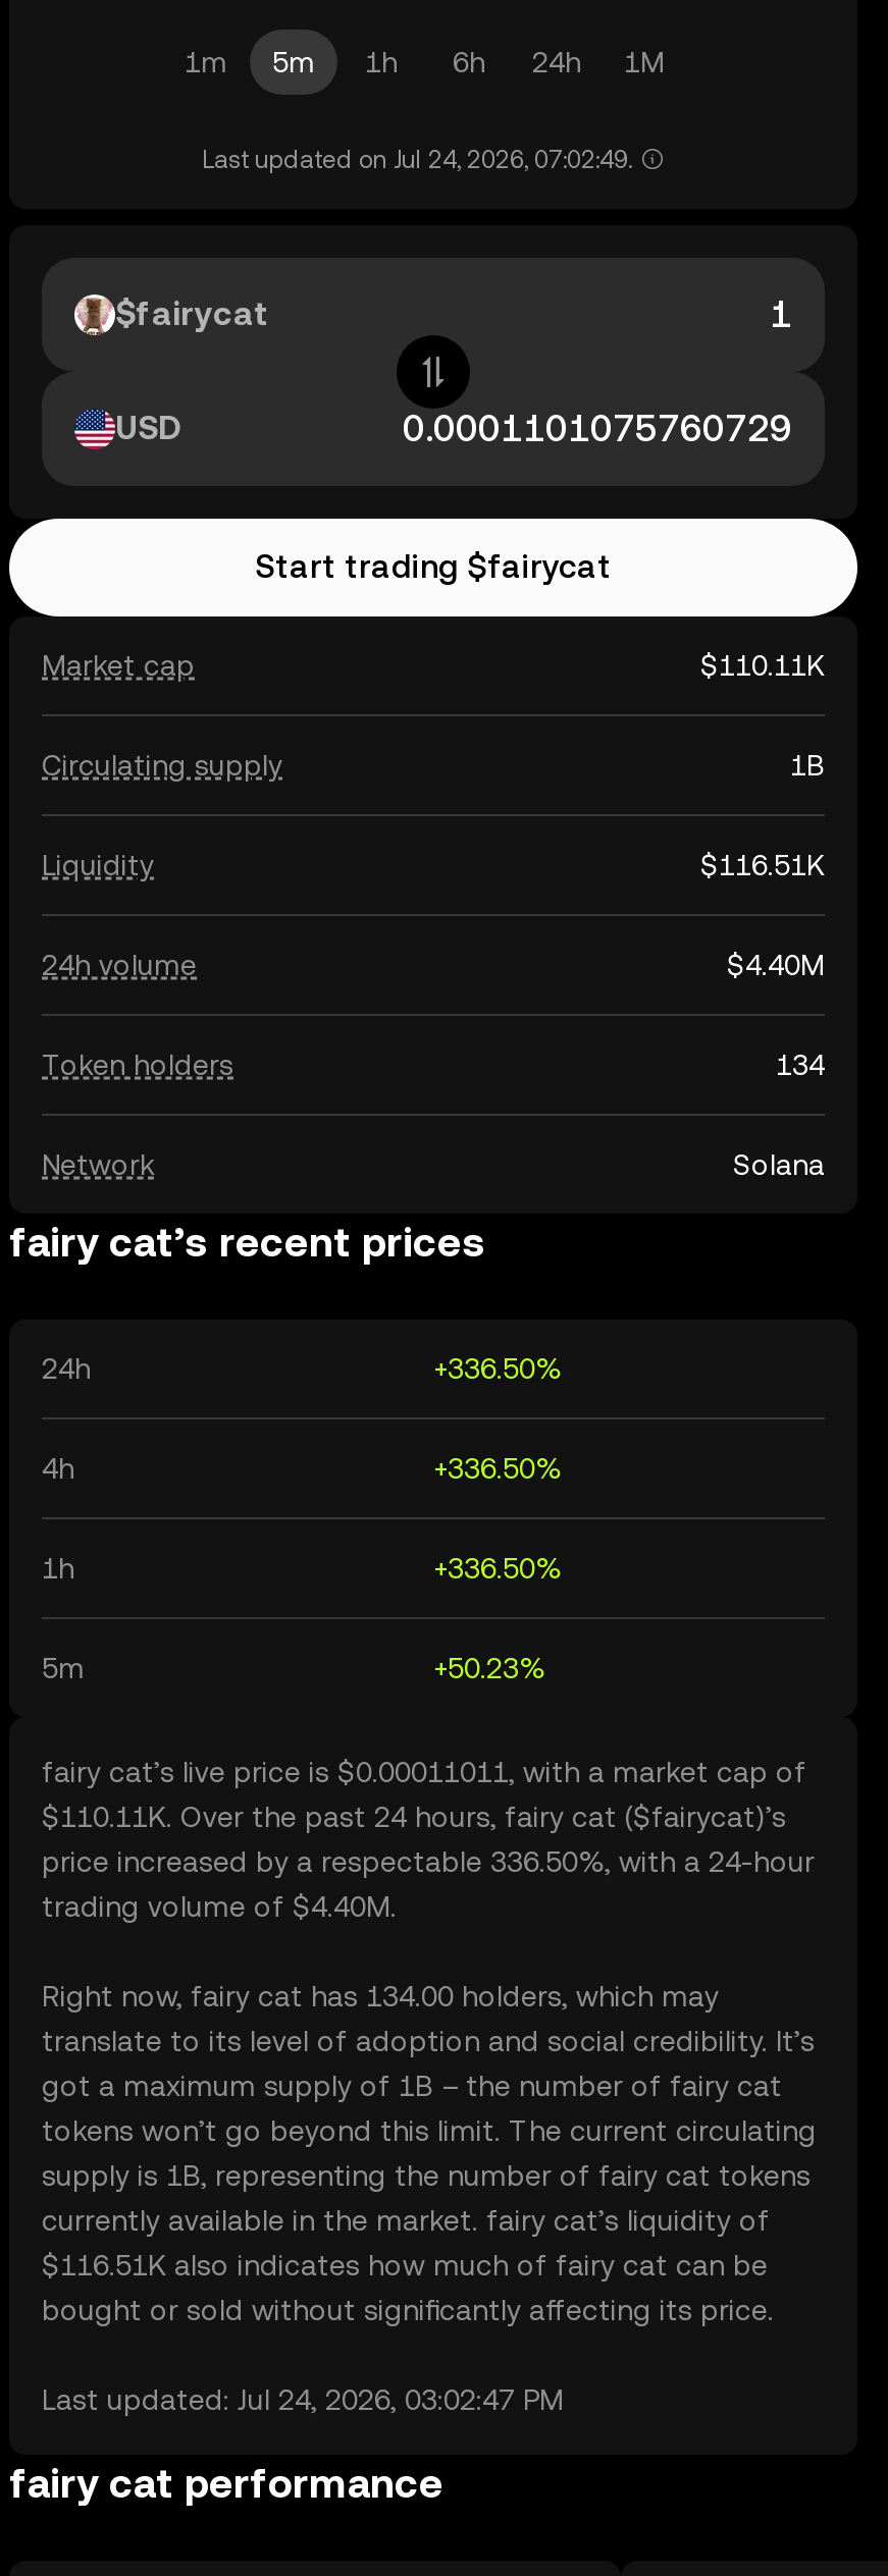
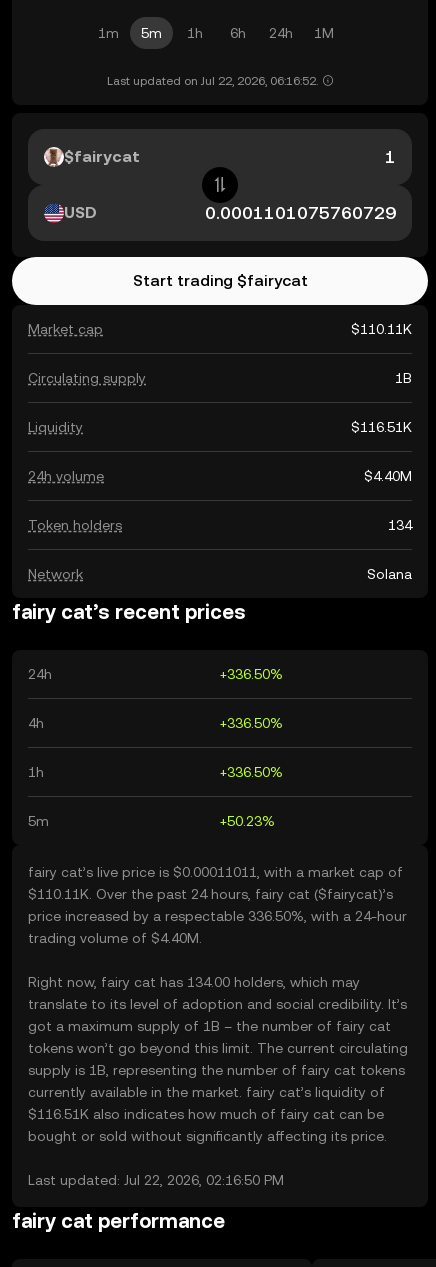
- Last updated on Jul 24, 2026, 07:02:49.
+ Last updated on Jul 22, 2026, 06:16:52.

- Last updated: Jul 24, 2026, 03:02:47 PM
+ Last updated: Jul 22, 2026, 02:16:50 PM
